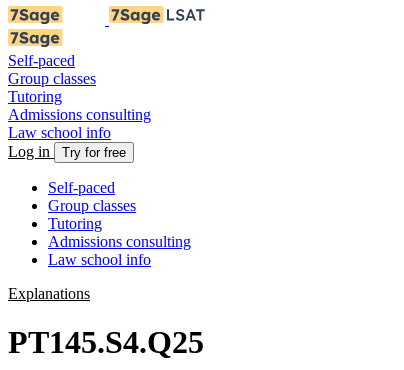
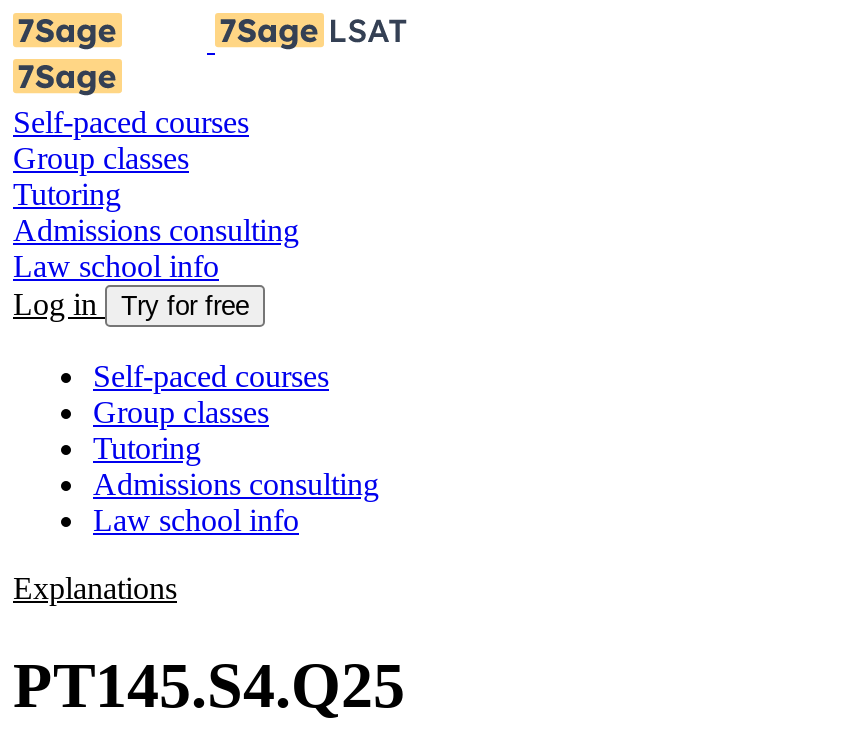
- Self-paced
+ Self-paced courses

- Self-paced
+ Self-paced courses
